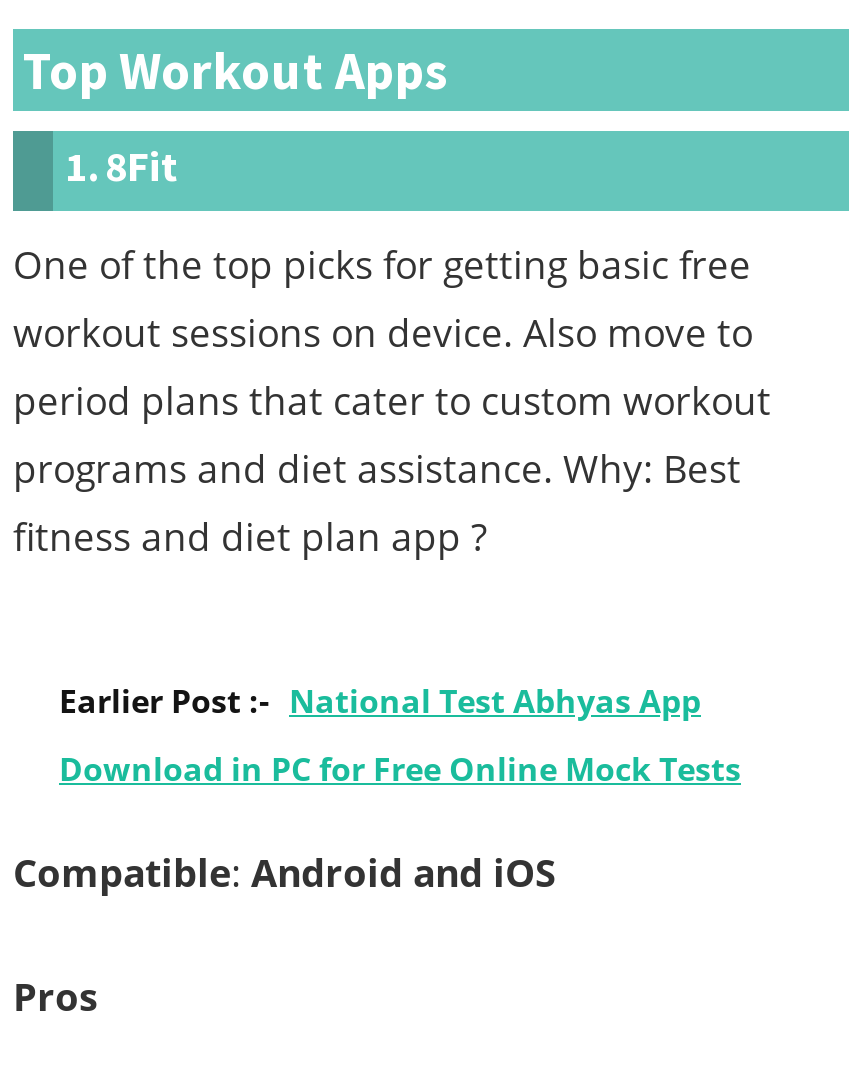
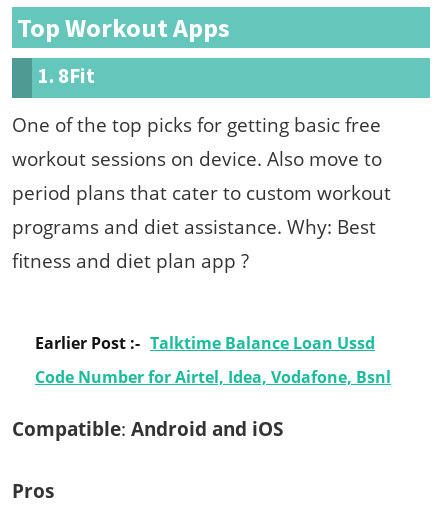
- Earlier Post :- National Test Abhyas App
+ Earlier Post :- Talktime Balance Loan Ussd

- Download in PC for Free Online Mock Tests
+ Code Number for Airtel, Idea, Vodafone, Bsnl
